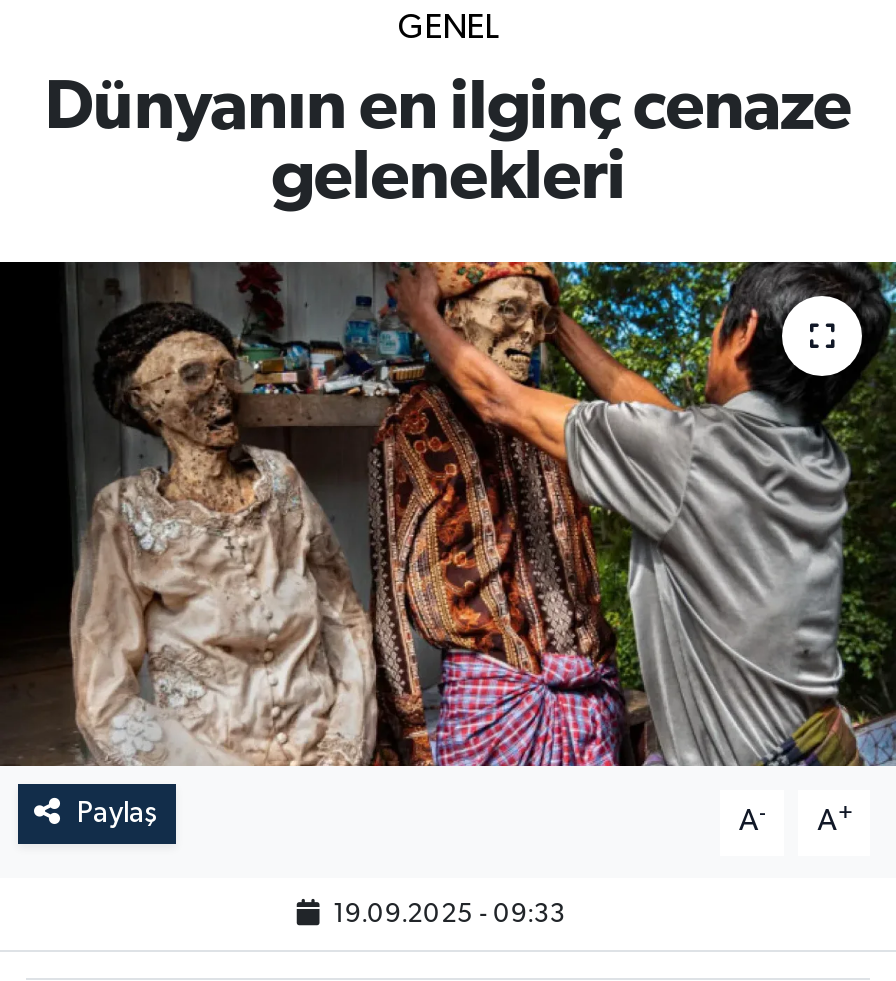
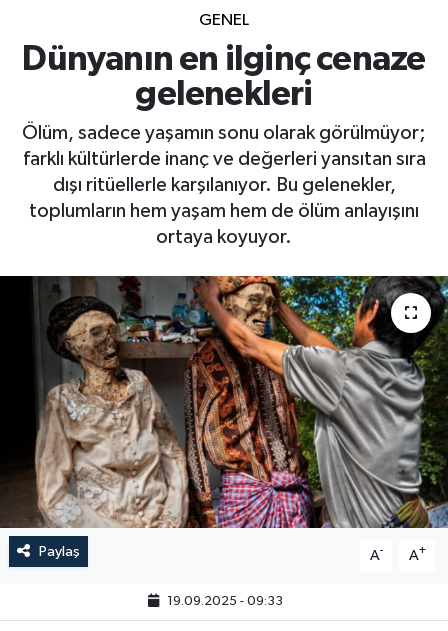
+ Ölüm, sadece yaşamın sonu olarak görülmüyor;
+ farklı kültürlerde inanç ve değerleri yansıtan sıra
+ dışı ritüellerle karşılanıyor. Bu gelenekler,
+ toplumların hem yaşam hem de ölüm anlayışını
+ ortaya koyuyor.
